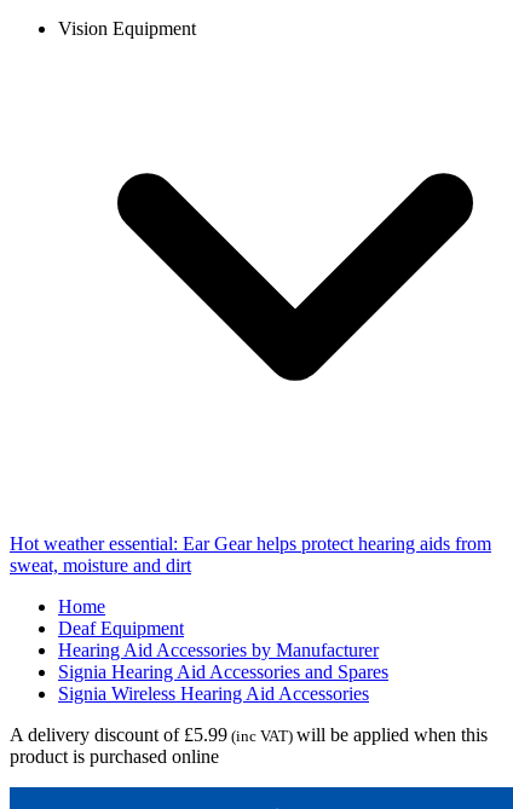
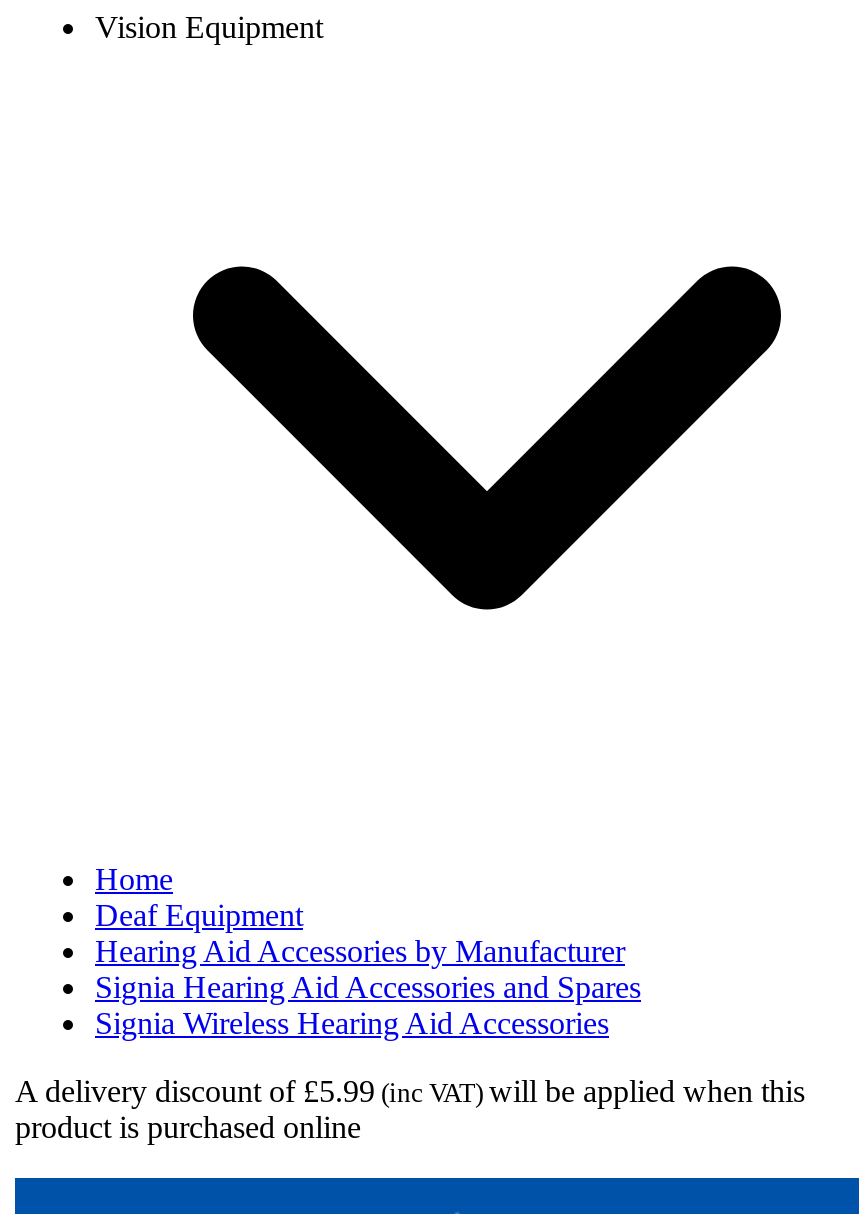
- Hot weather essential: Ear Gear helps protect hearing aids from
- sweat, moisture and dirt
